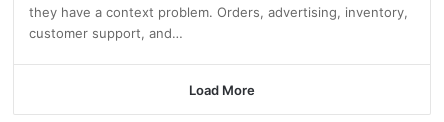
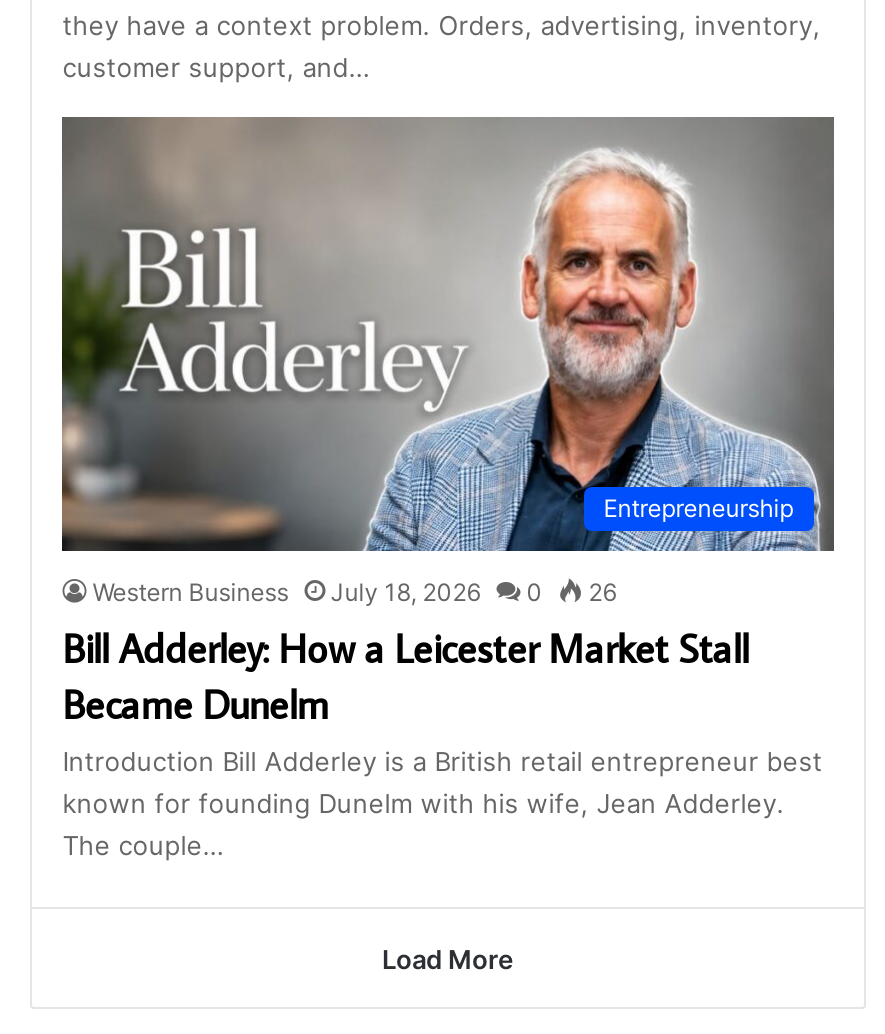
+ [image]
+ Entrepreneurship
+ Western Business
+ July 18, 2026
+ 0
+ 26
+ Bill Adderley: How a Leicester Market Stall
+ Became Dunelm
+ Introduction Bill Adderley is a British retail entrepreneur best
+ known for founding Dunelm with his wife, Jean Adderley.
+ The couple…
